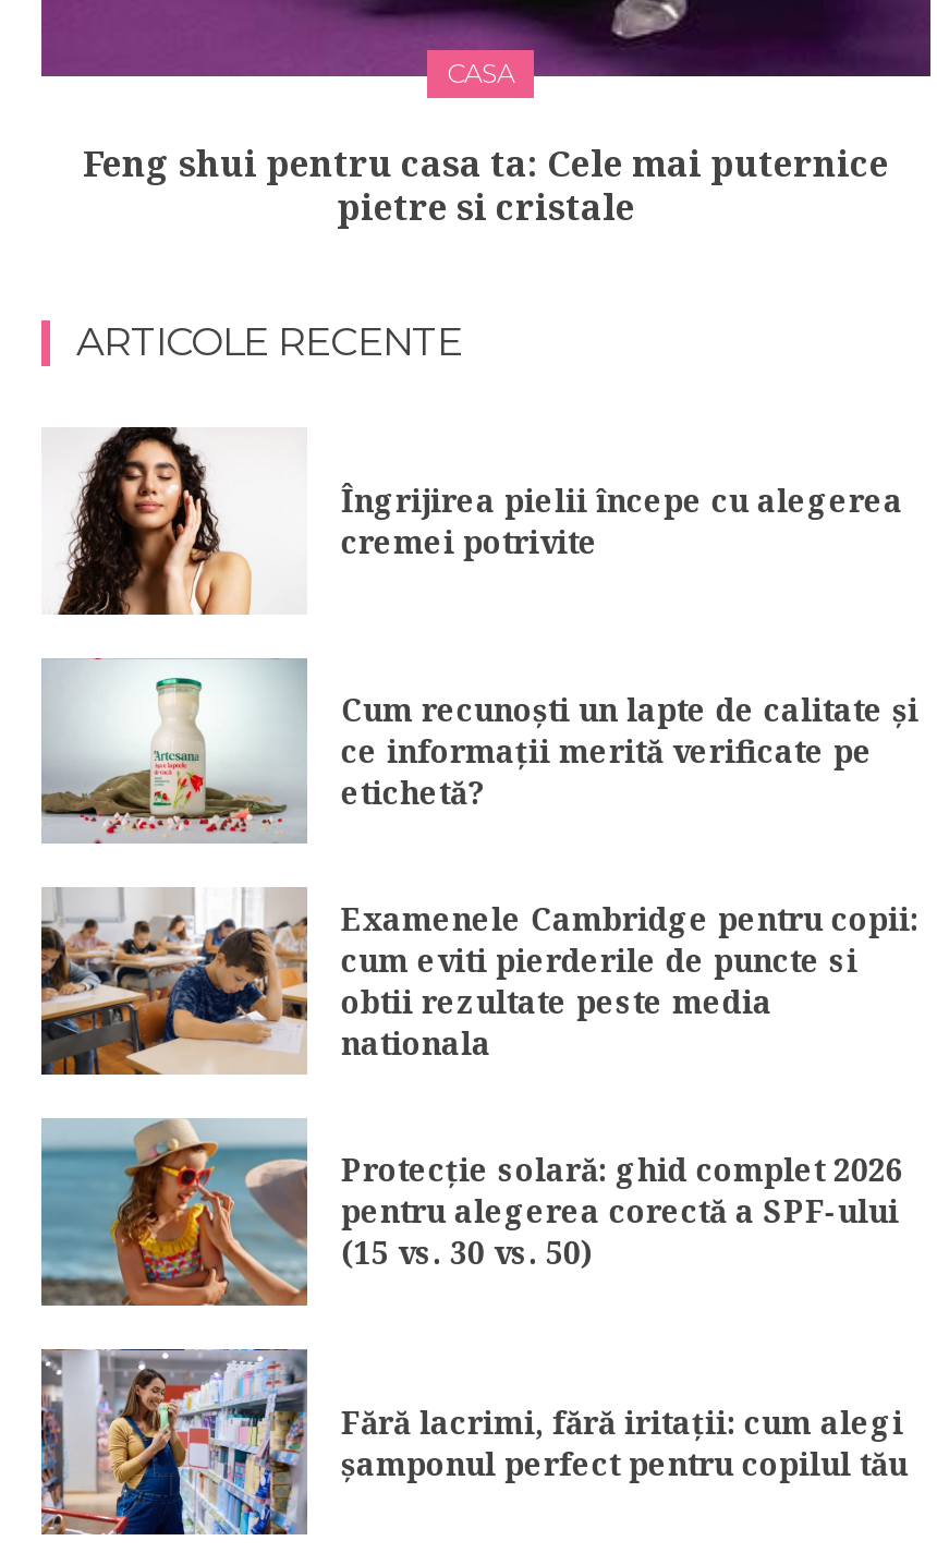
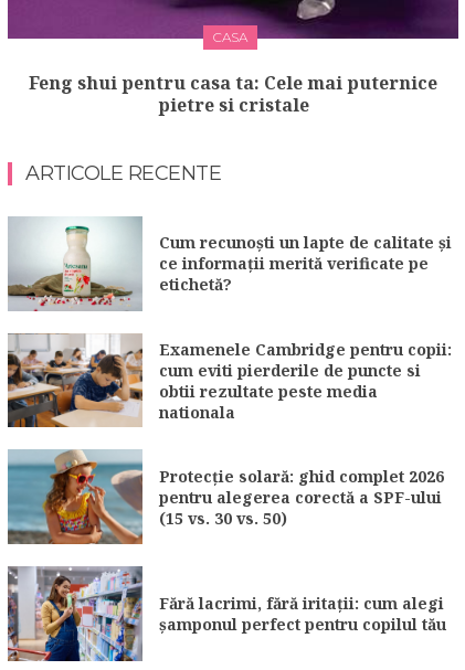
- [image]

- Îngrijirea pielii începe cu alegerea
- cremei potrivite
